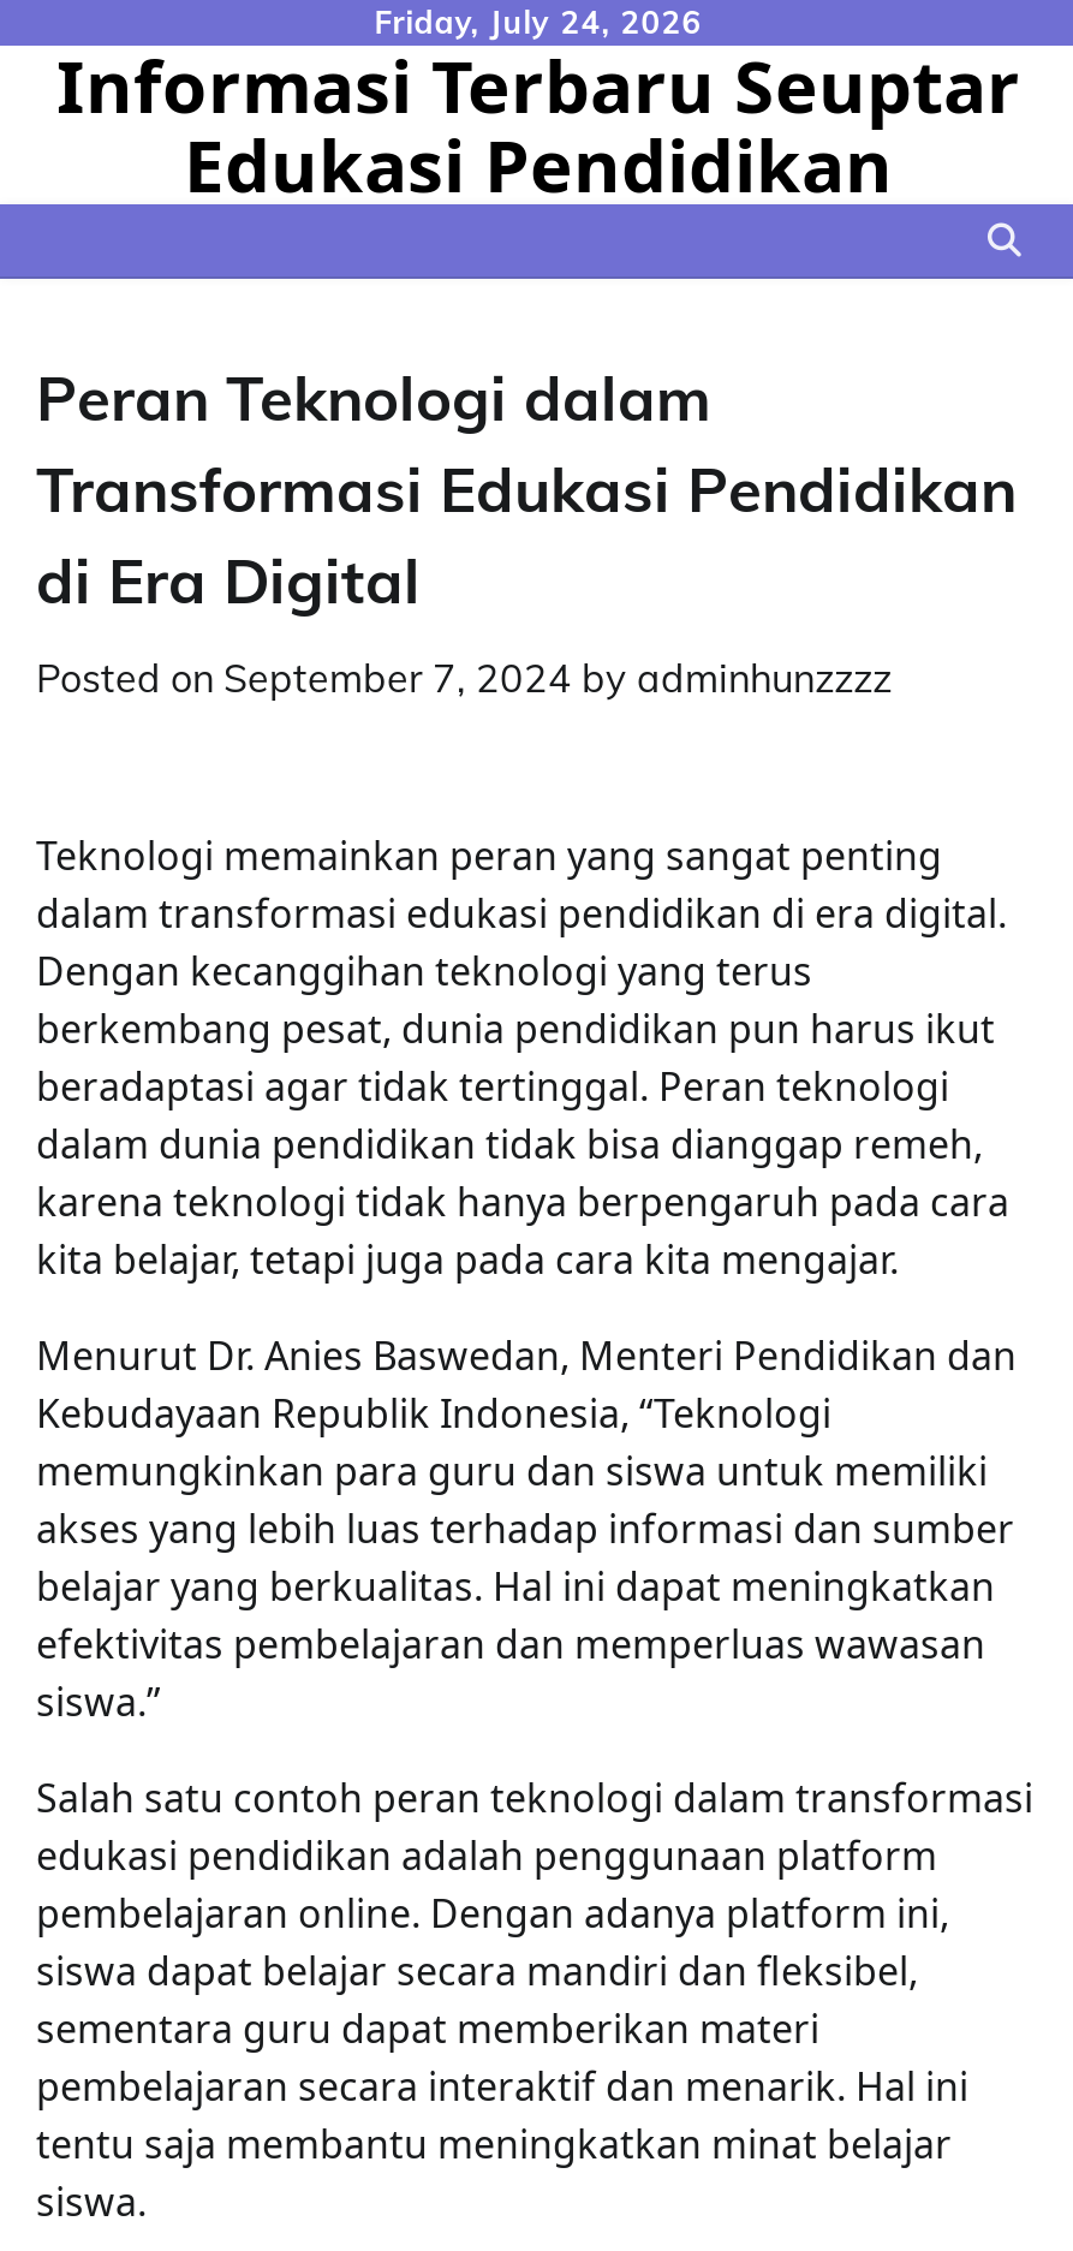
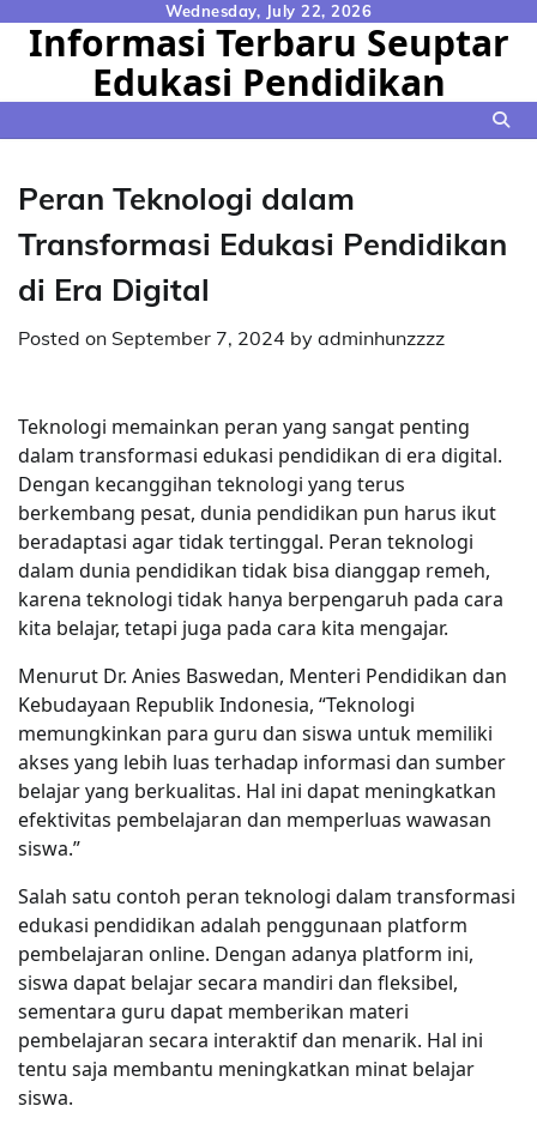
- Friday, July 24, 2026
+ Wednesday, July 22, 2026
